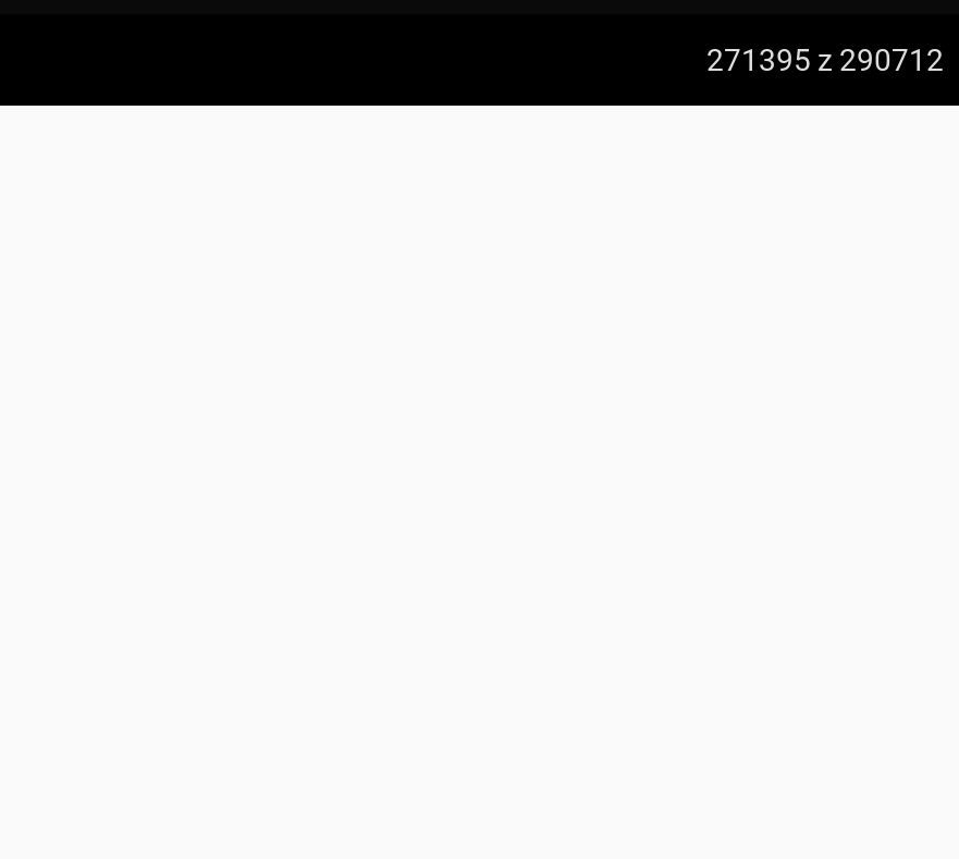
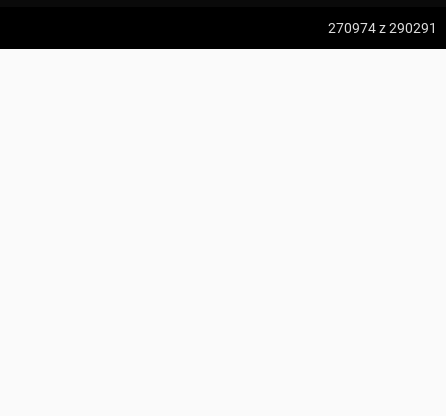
- 271395 z 290712
+ 270974 z 290291
